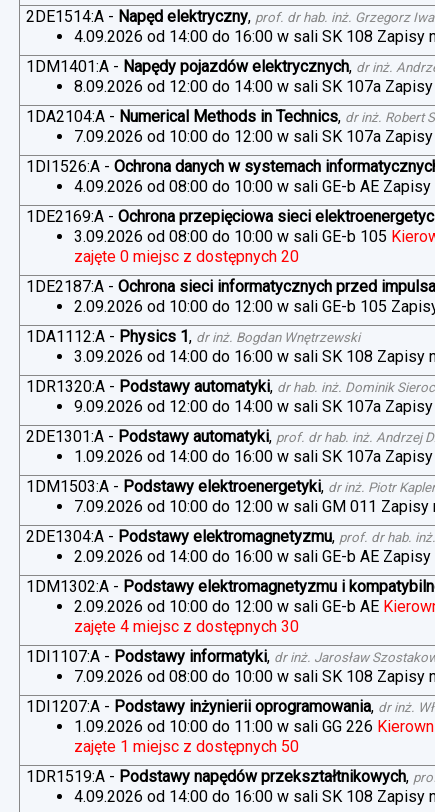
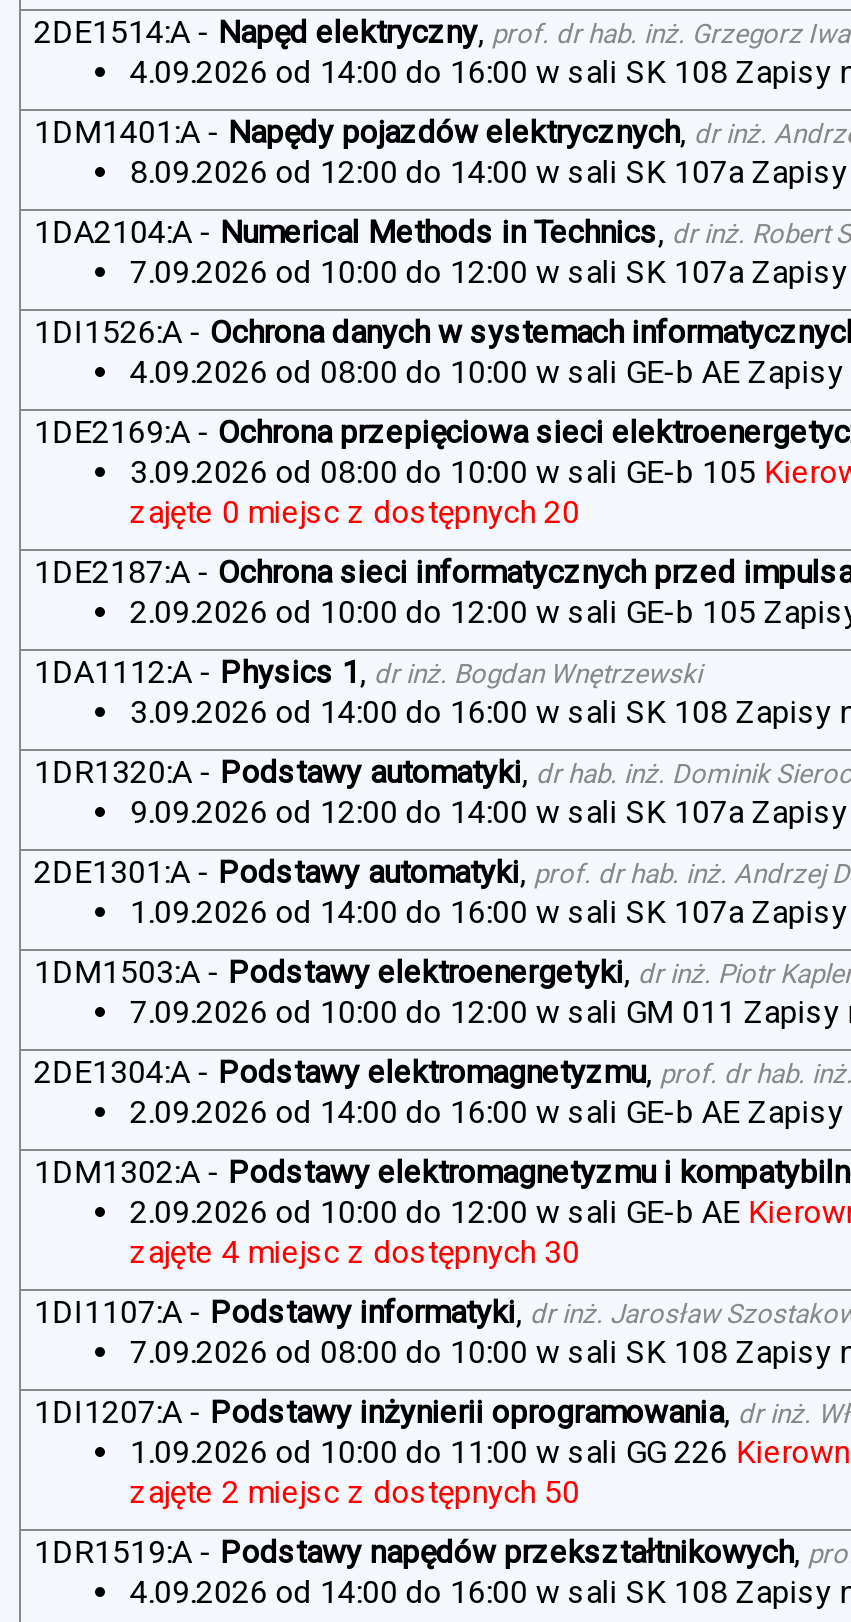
- zajęte 1 miejsc z dostępnych 50
+ zajęte 2 miejsc z dostępnych 50
